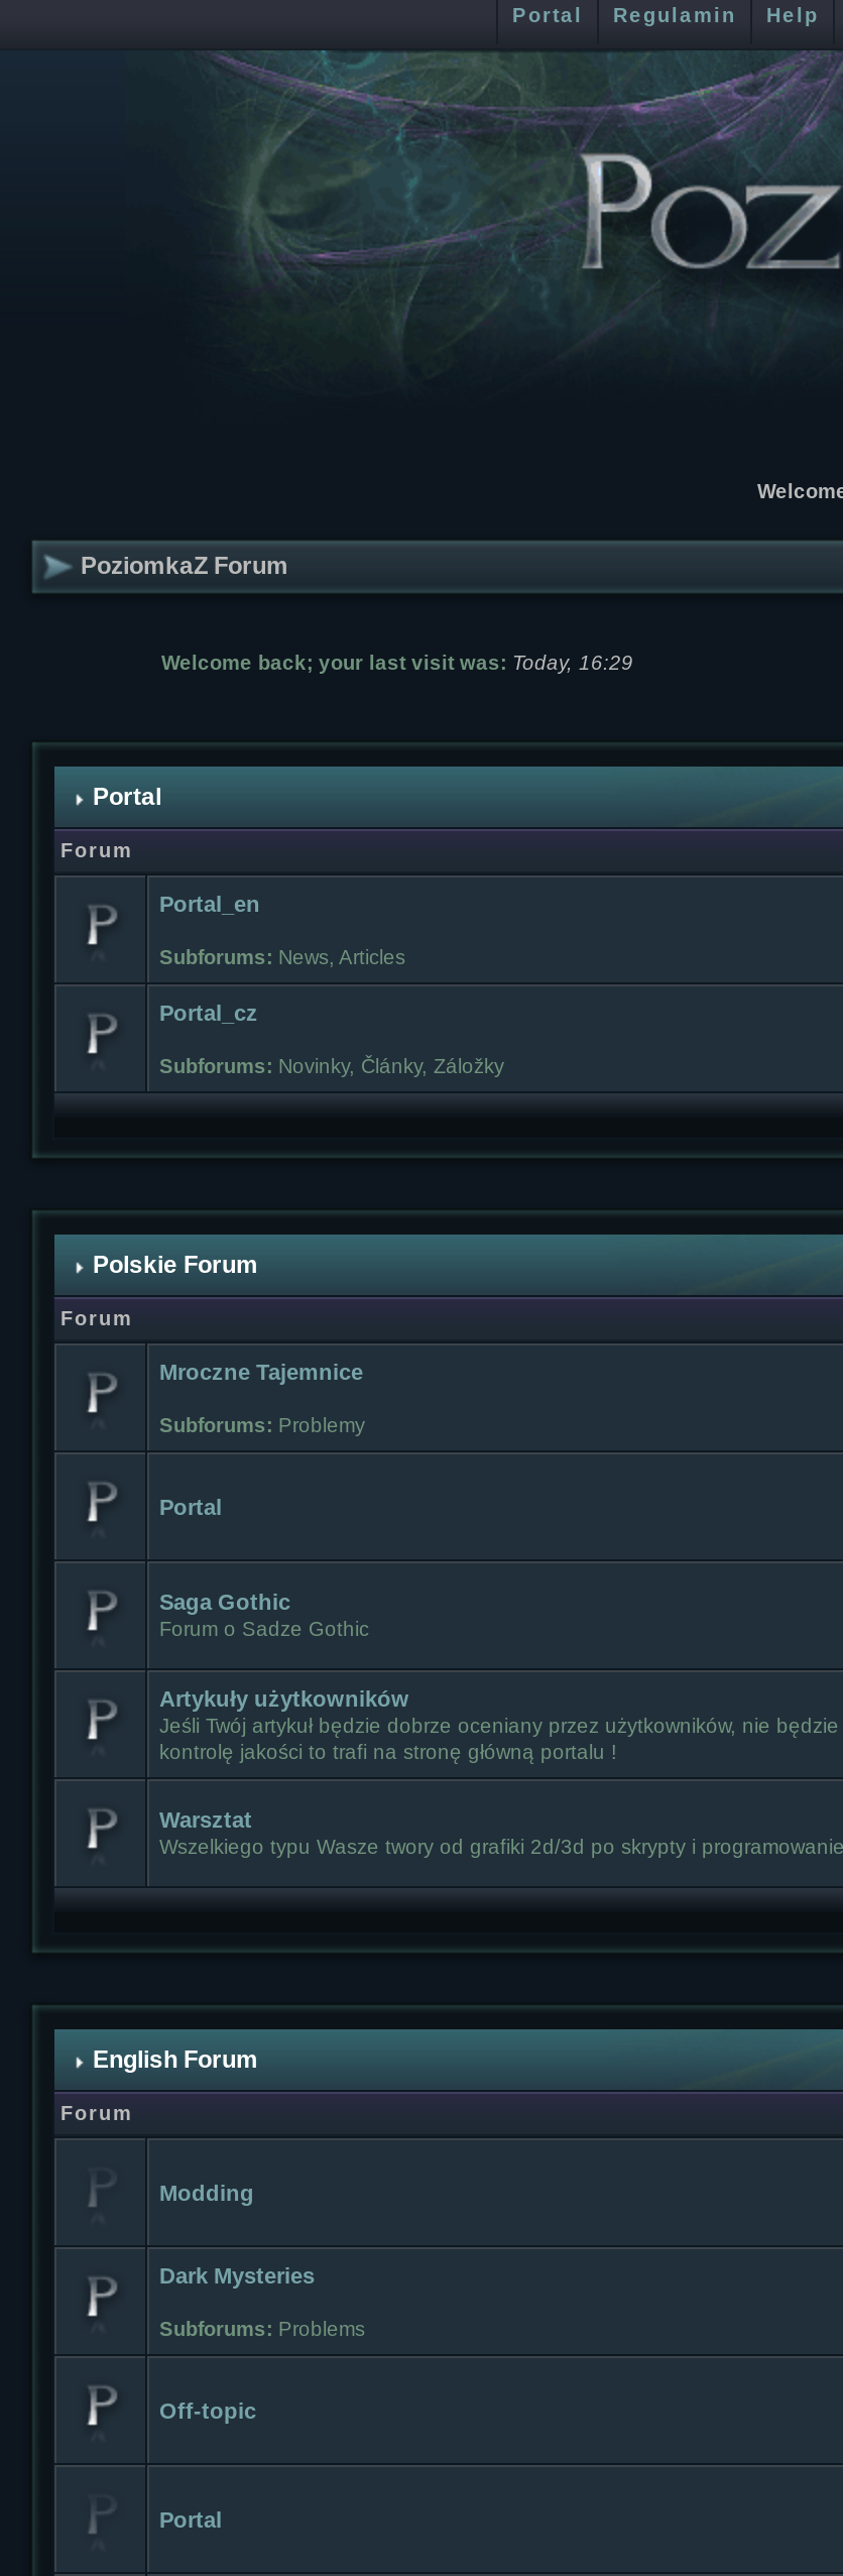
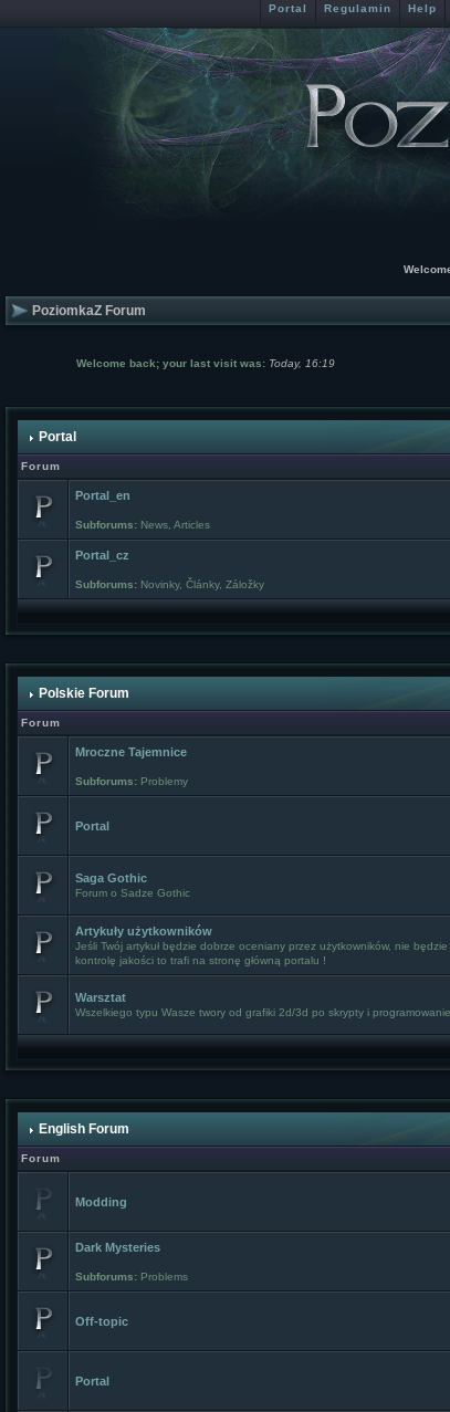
- Welcome back; your last visit was: Today, 16:29
+ Welcome back; your last visit was: Today, 16:19
